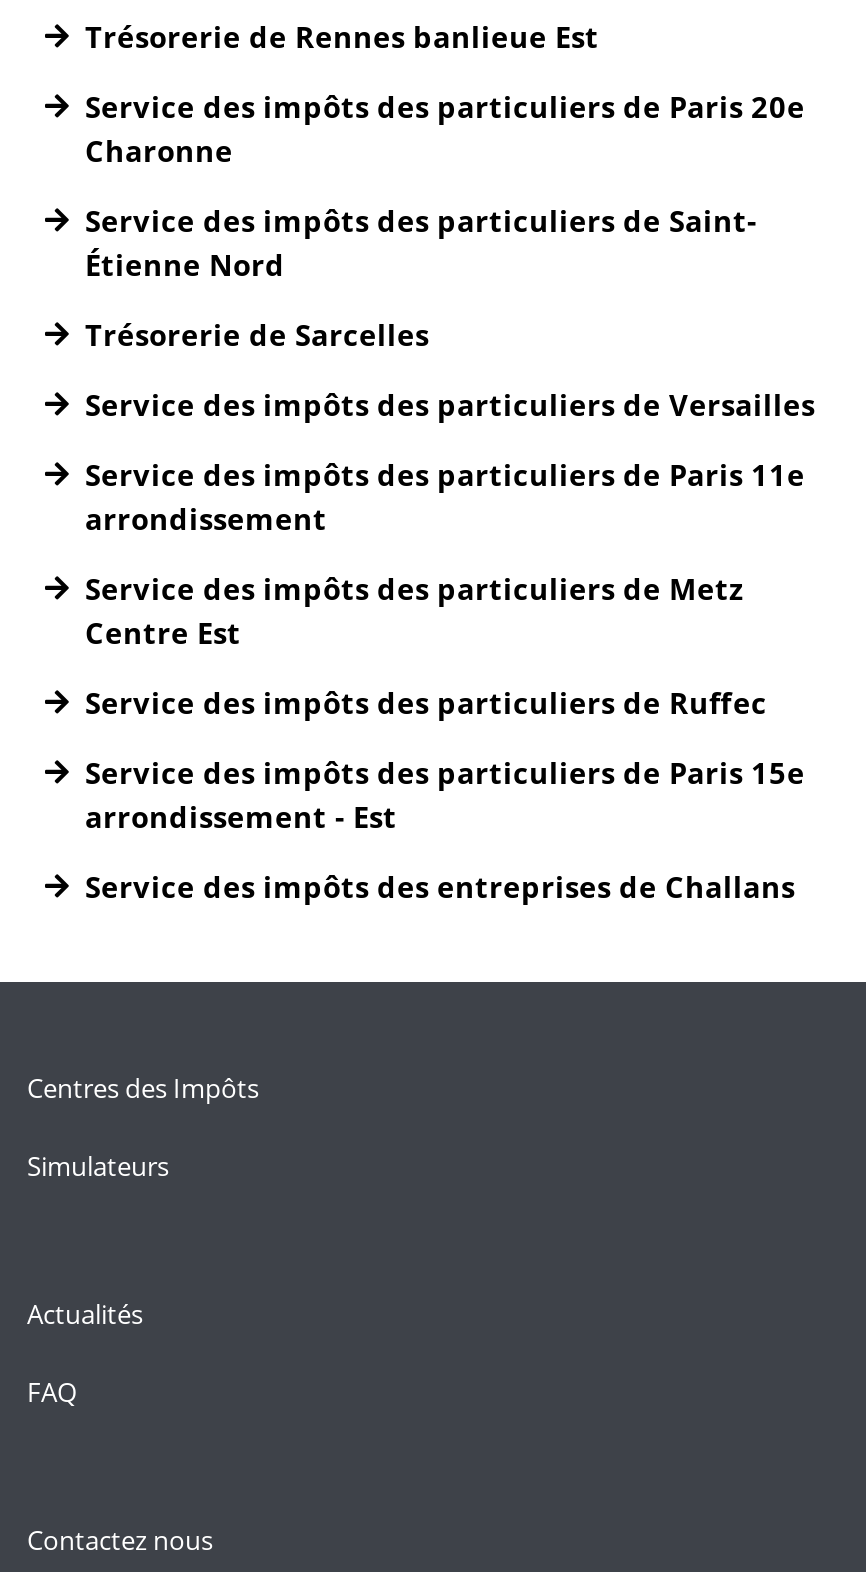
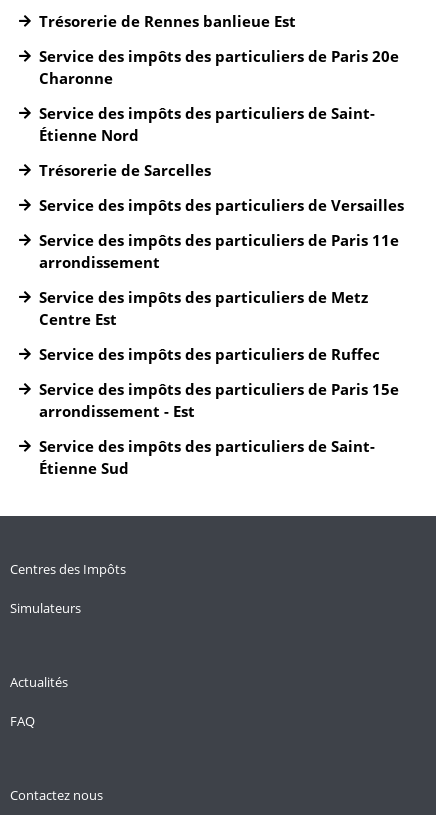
- Service des impôts des entreprises de Challans
+ Service des impôts des particuliers de Saint-
+ Étienne Sud
